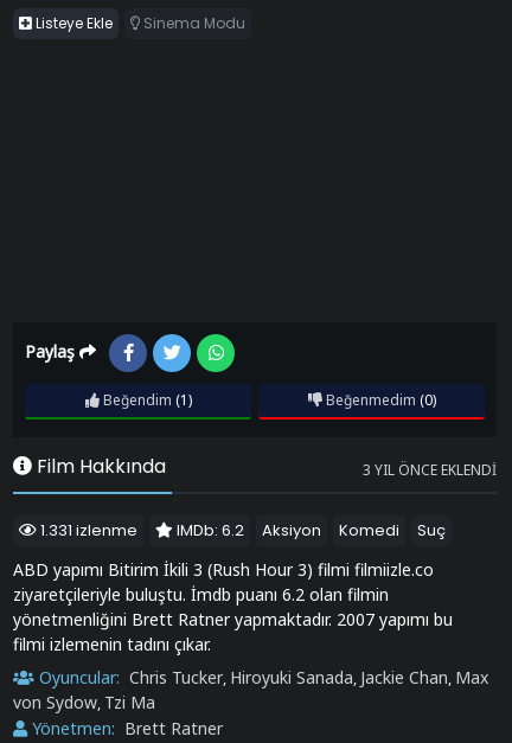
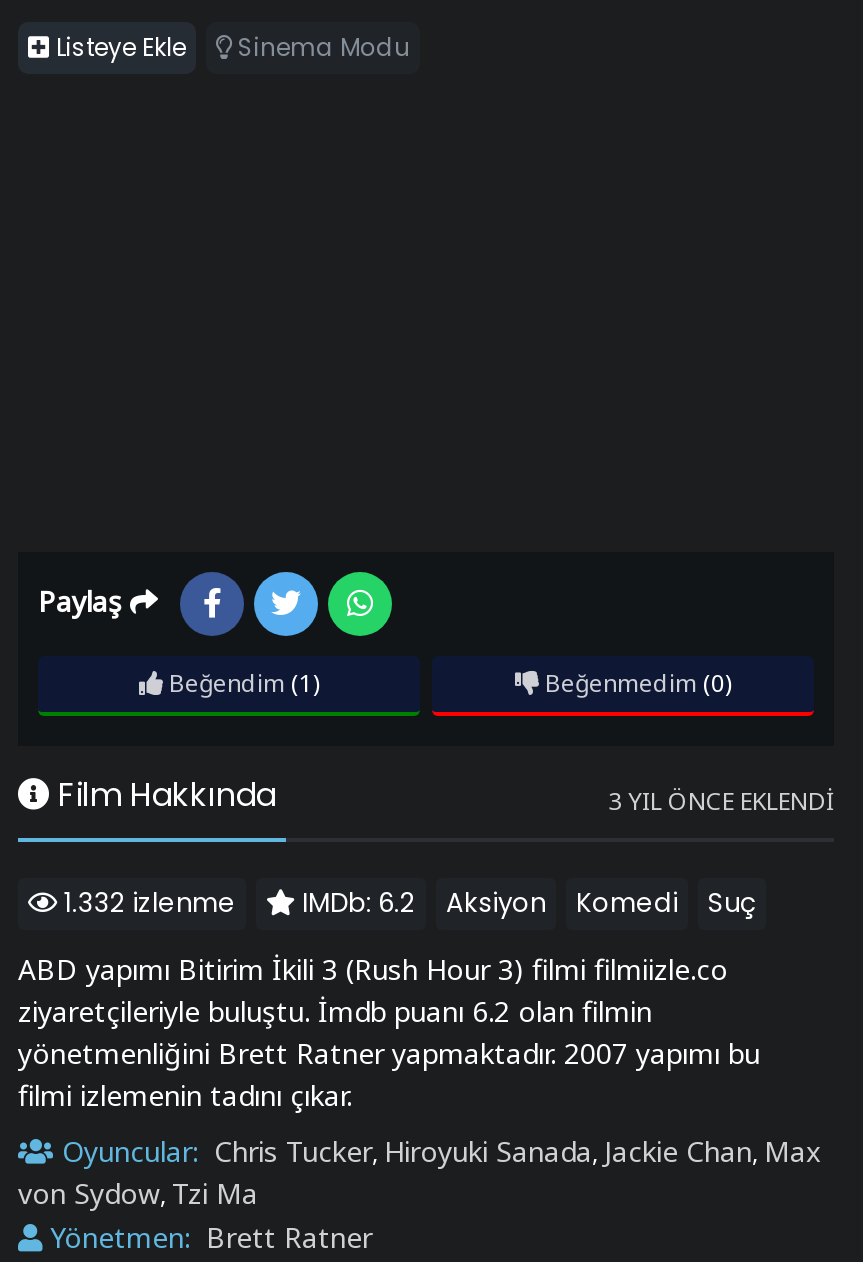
- 1.331 izlenme IMDb: 6.2 Aksiyon Komedi Suç
+ 1.332 izlenme IMDb: 6.2 Aksiyon Komedi Suç
